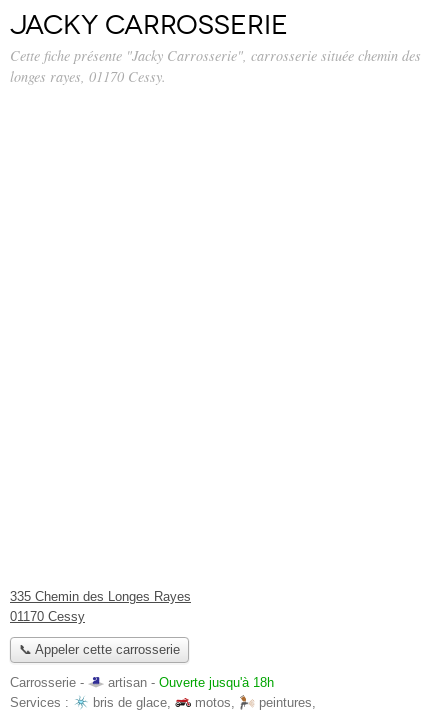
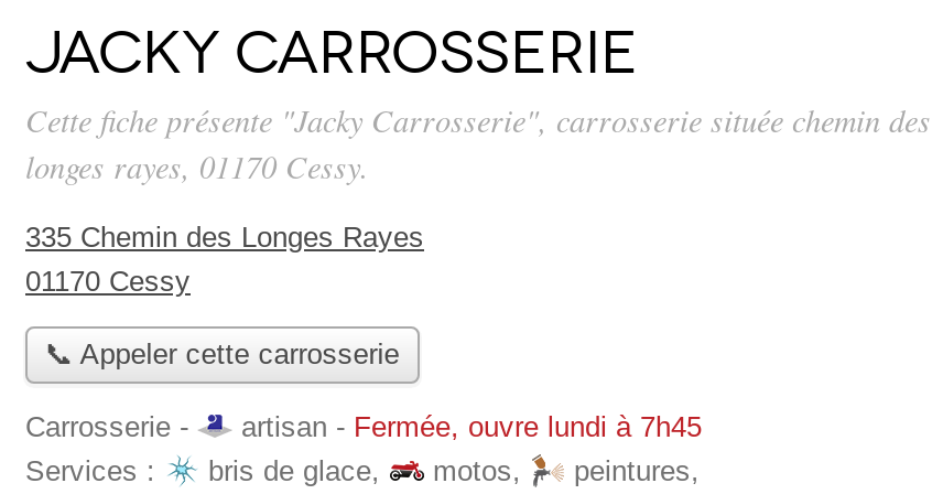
- artisan - Ouverte jusqu'à 18h
+ artisan - Fermée, ouvre lundi à 7h45
